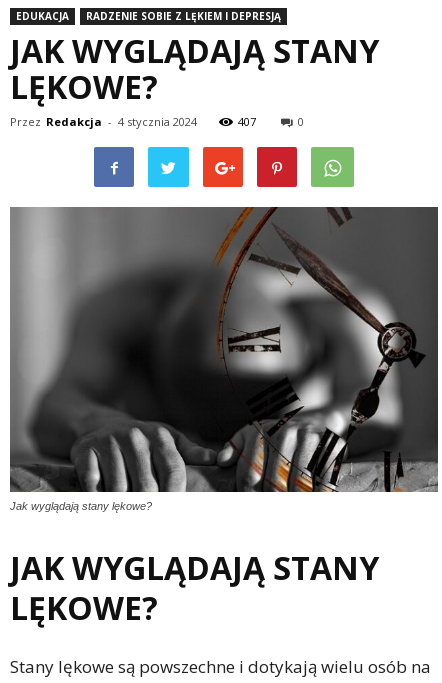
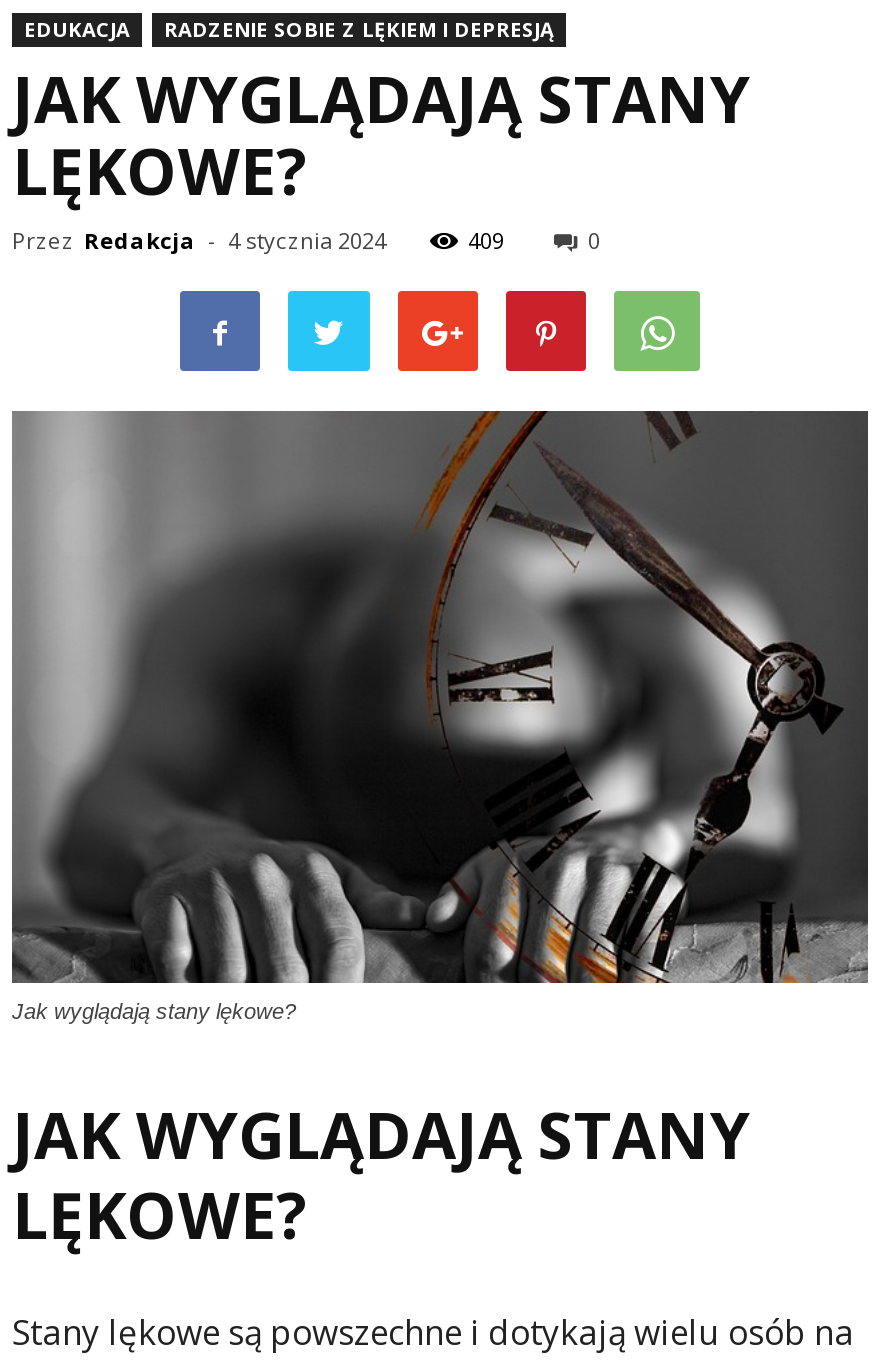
- 407
+ 409
